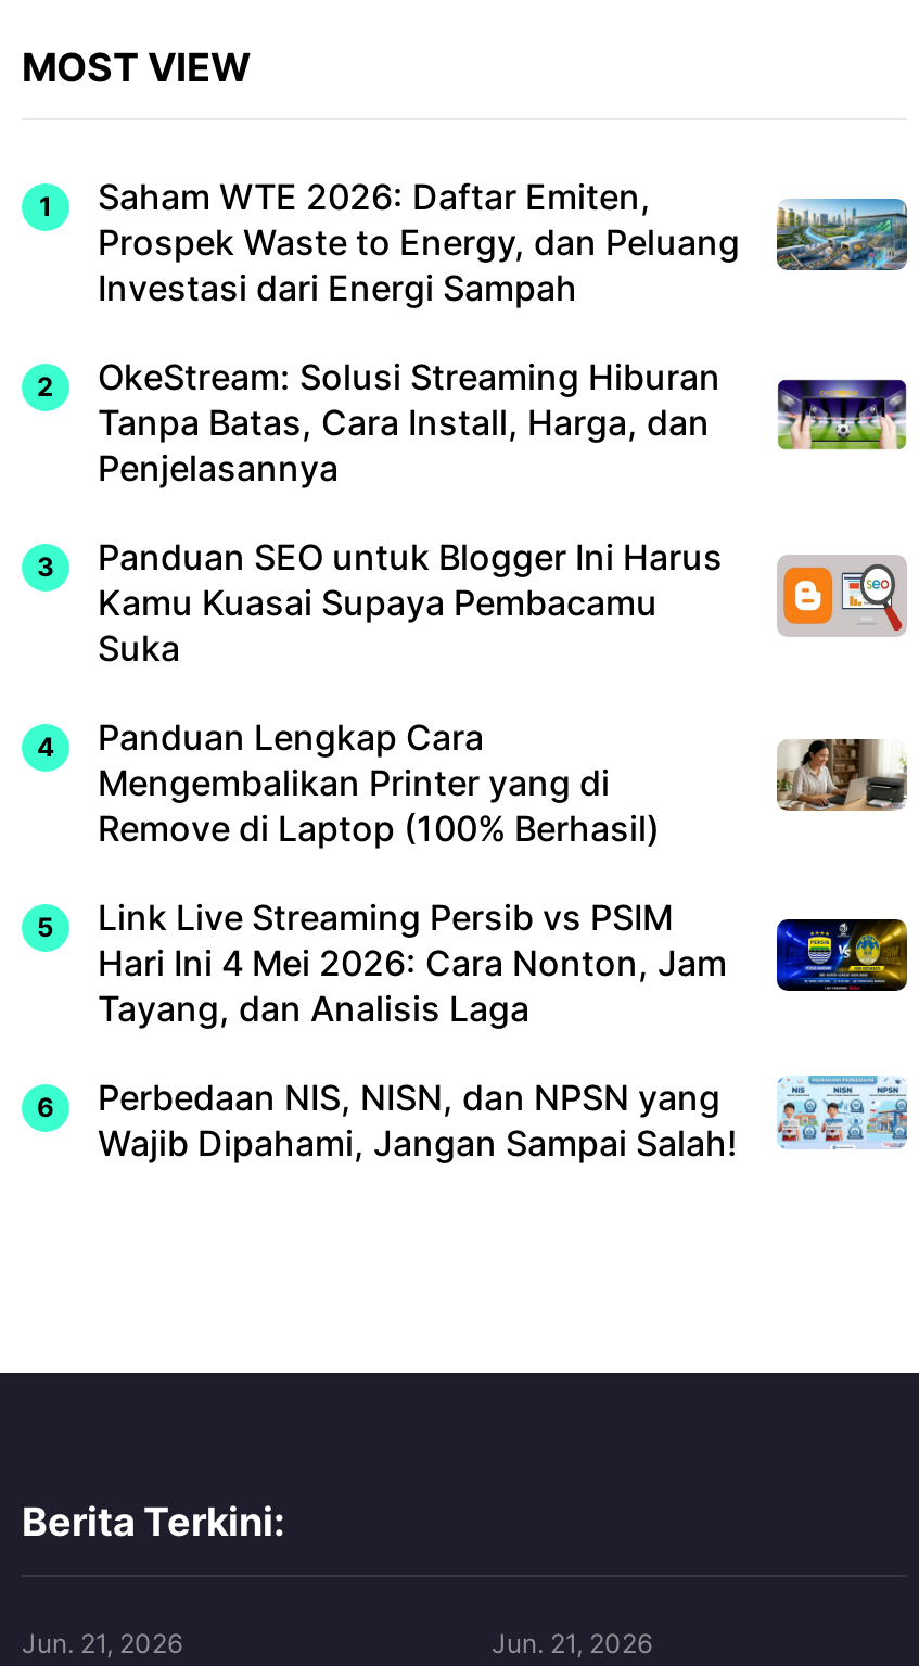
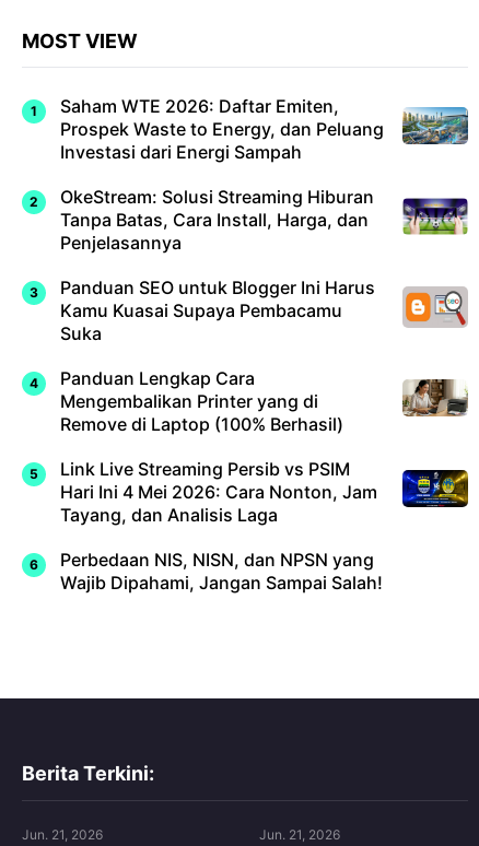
- [image]
